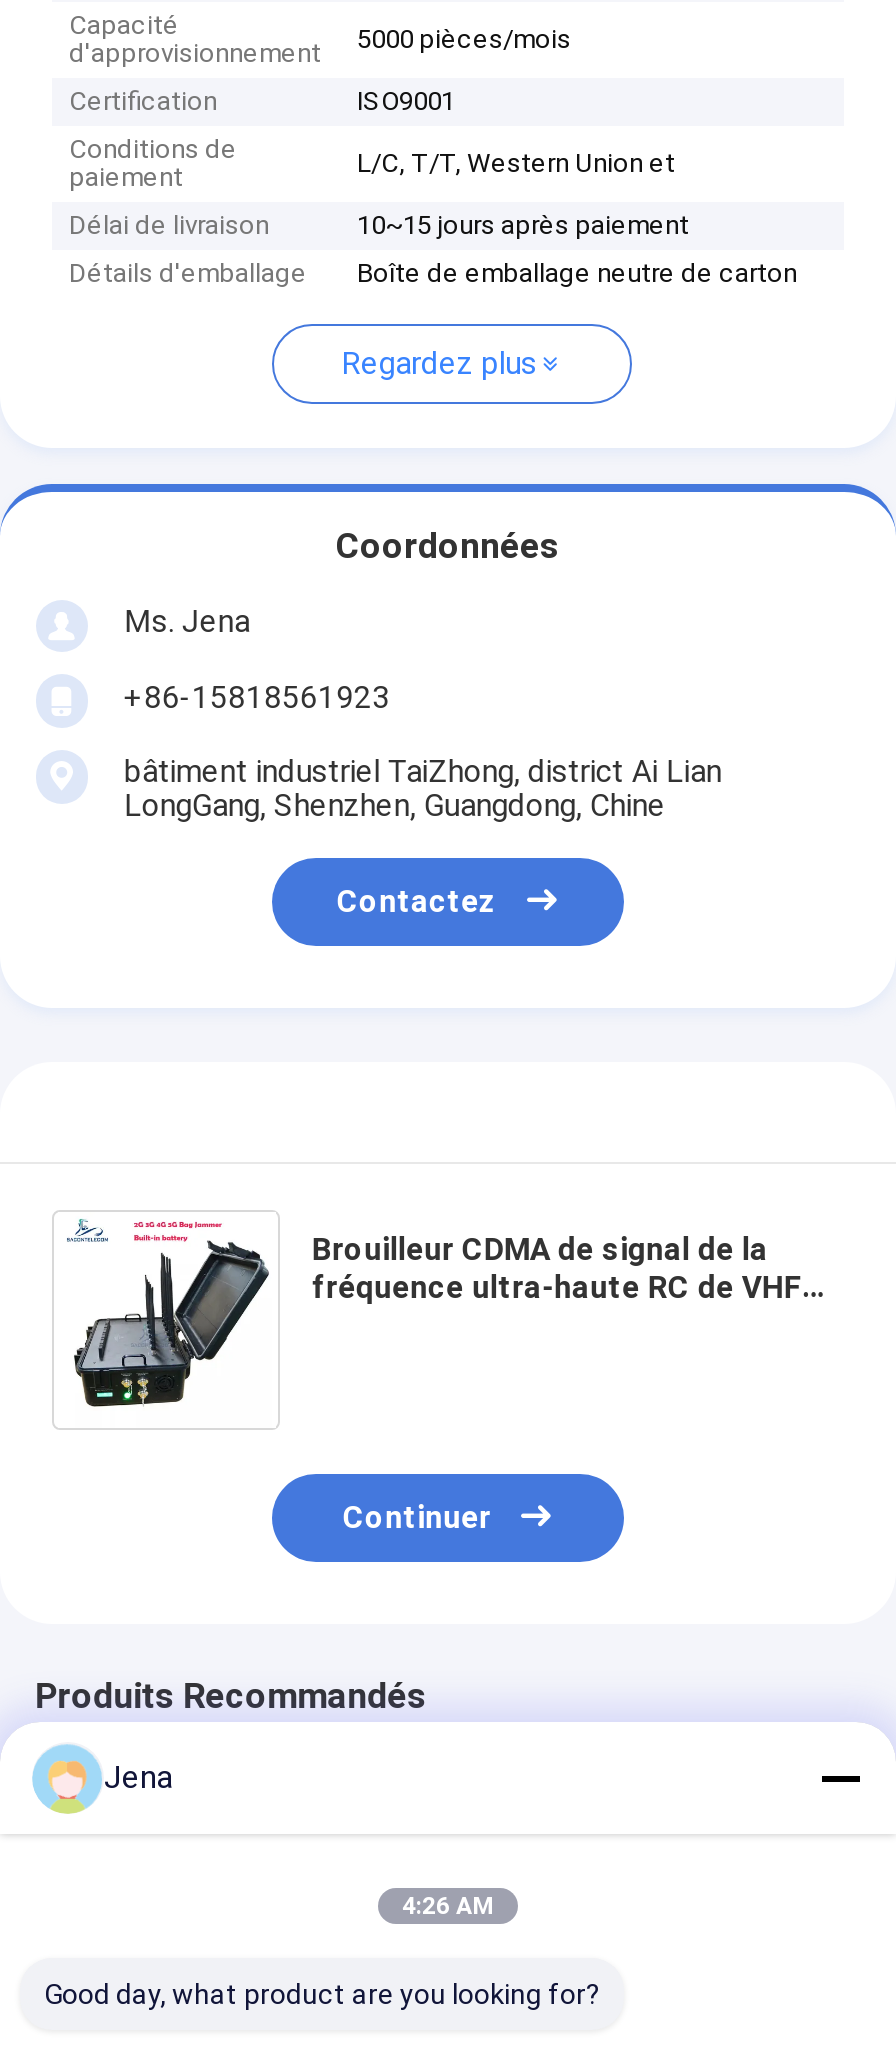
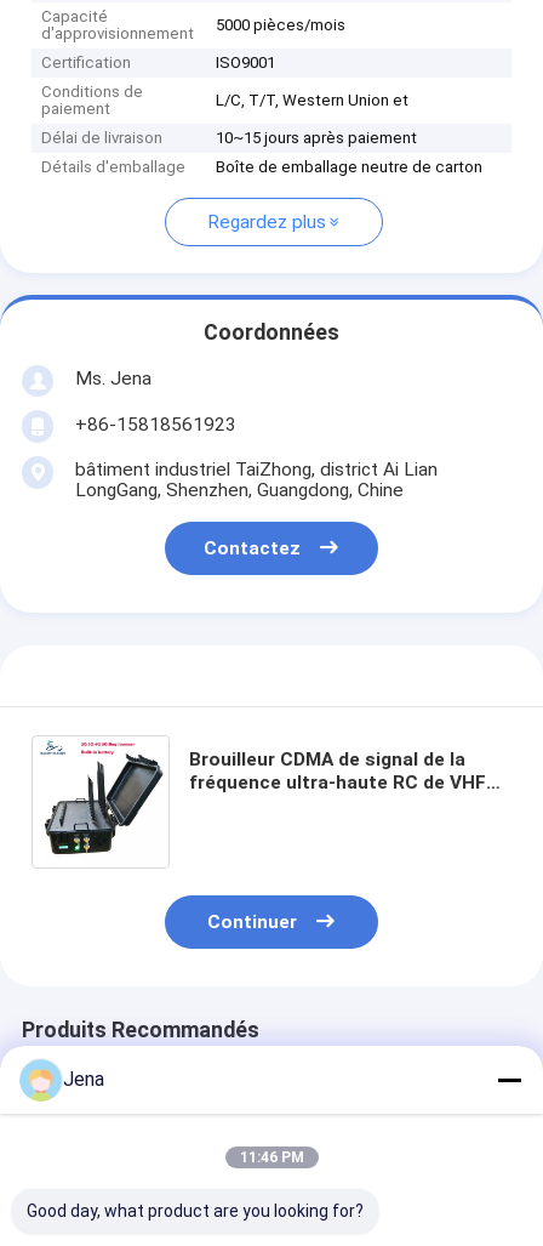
- 4:26 AM
+ 11:46 PM
